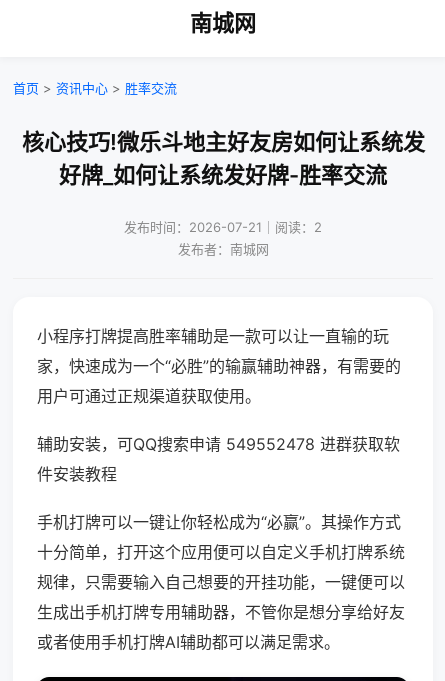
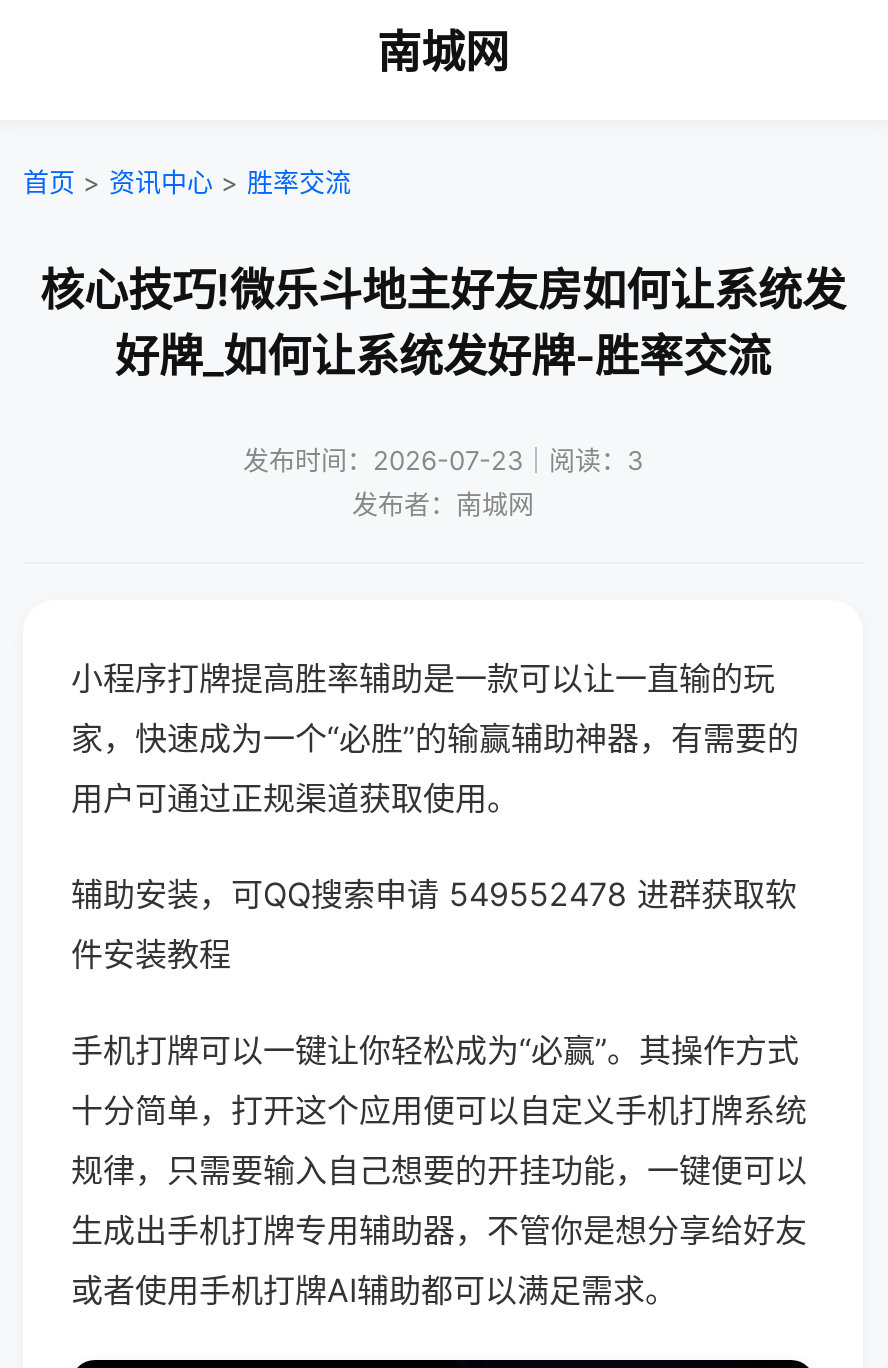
- 发布时间：2026-07-21｜阅读：2
+ 发布时间：2026-07-23｜阅读：3
